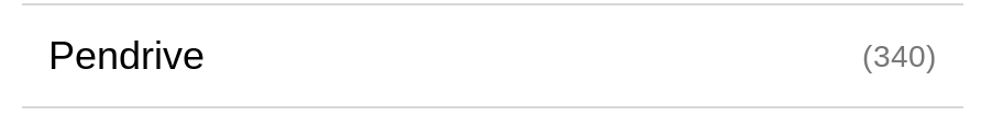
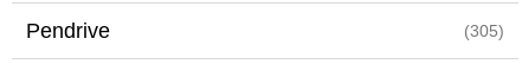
- (340)
+ (305)
